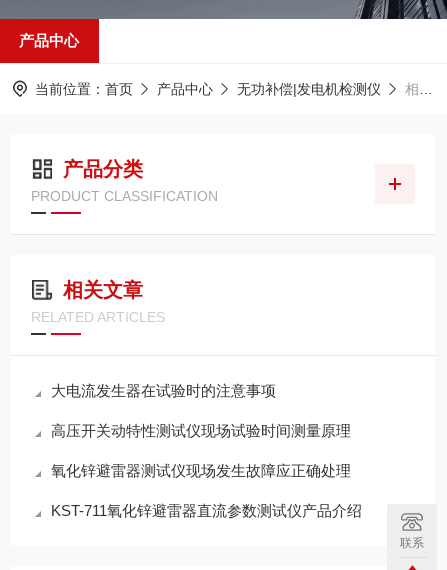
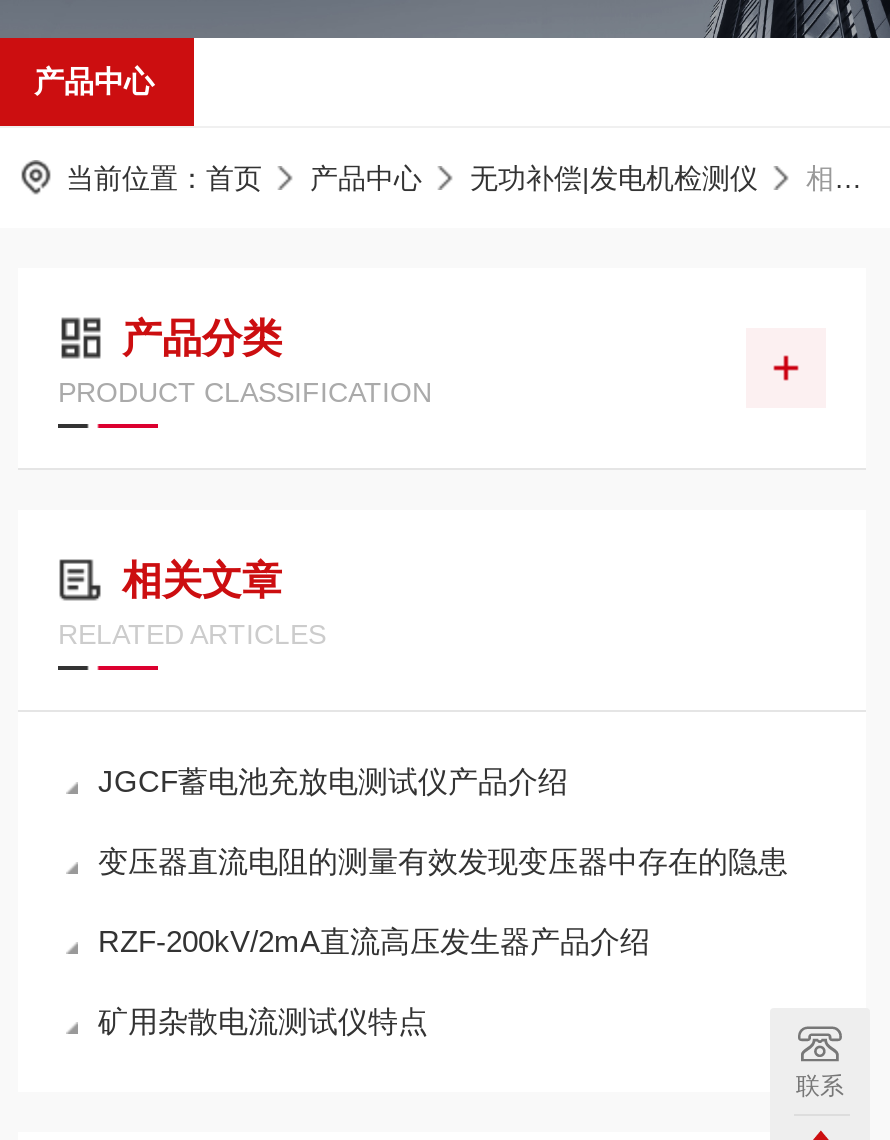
- 大电流发生器在试验时的注意事项
+ JGCF蓄电池充放电测试仪产品介绍

- 高压开关动特性测试仪现场试验时间测量原理
+ 变压器直流电阻的测量有效发现变压器中存在的隐患

- 氧化锌避雷器测试仪现场发生故障应正确处理
+ RZF-200kV/2mA直流高压发生器产品介绍

- KST-711氧化锌避雷器直流参数测试仪产品介绍
+ 矿用杂散电流测试仪特点
